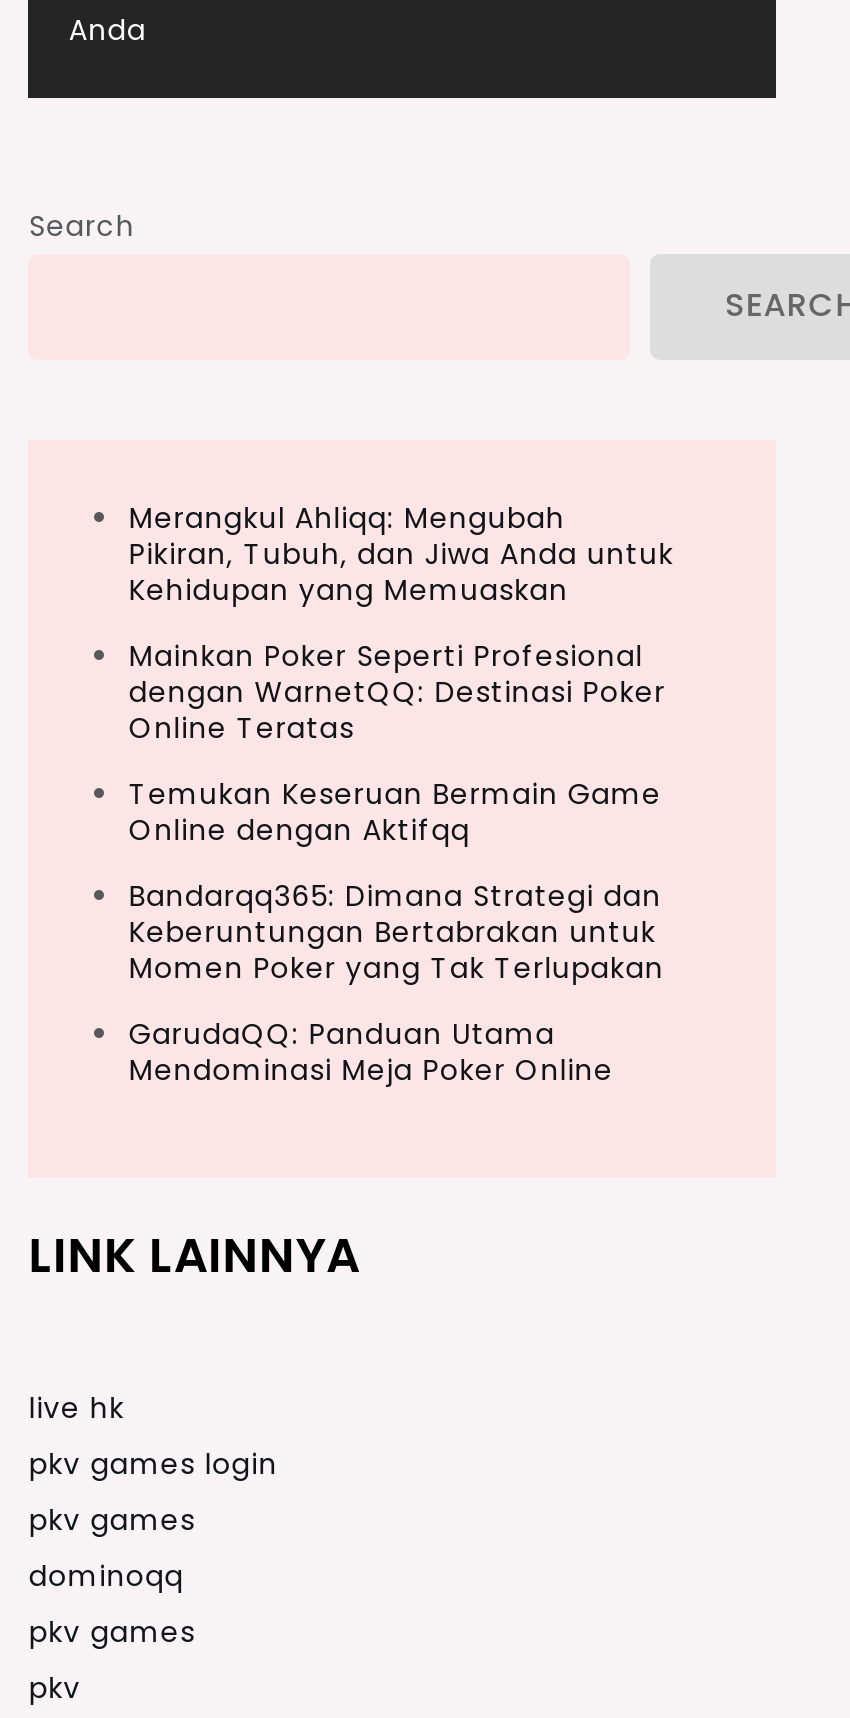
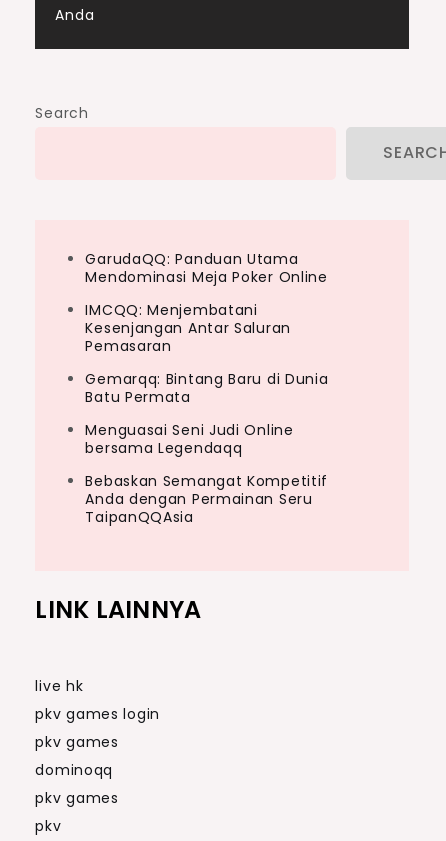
- Merangkul Ahliqq: Mengubah
- Pikiran, Tubuh, dan Jiwa Anda untuk
- Kehidupan yang Memuaskan
- Mainkan Poker Seperti Profesional
- dengan WarnetQQ: Destinasi Poker
- Online Teratas
- Temukan Keseruan Bermain Game
- Online dengan Aktifqq
- Bandarqq365: Dimana Strategi dan
- Keberuntungan Bertabrakan untuk
- Momen Poker yang Tak Terlupakan

moved up: GarudaQQ: Panduan Utama | Mendominasi Meja Poker Online

+ IMCQQ: Menjembatani
+ Kesenjangan Antar Saluran
+ Pemasaran
+ Gemarqq: Bintang Baru di Dunia
+ Batu Permata
+ Menguasai Seni Judi Online
+ bersama Legendaqq
+ Bebaskan Semangat Kompetitif
+ Anda dengan Permainan Seru
+ TaipanQQAsia
